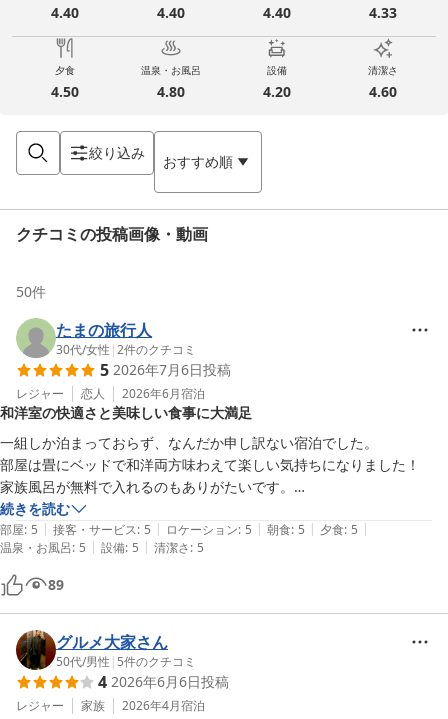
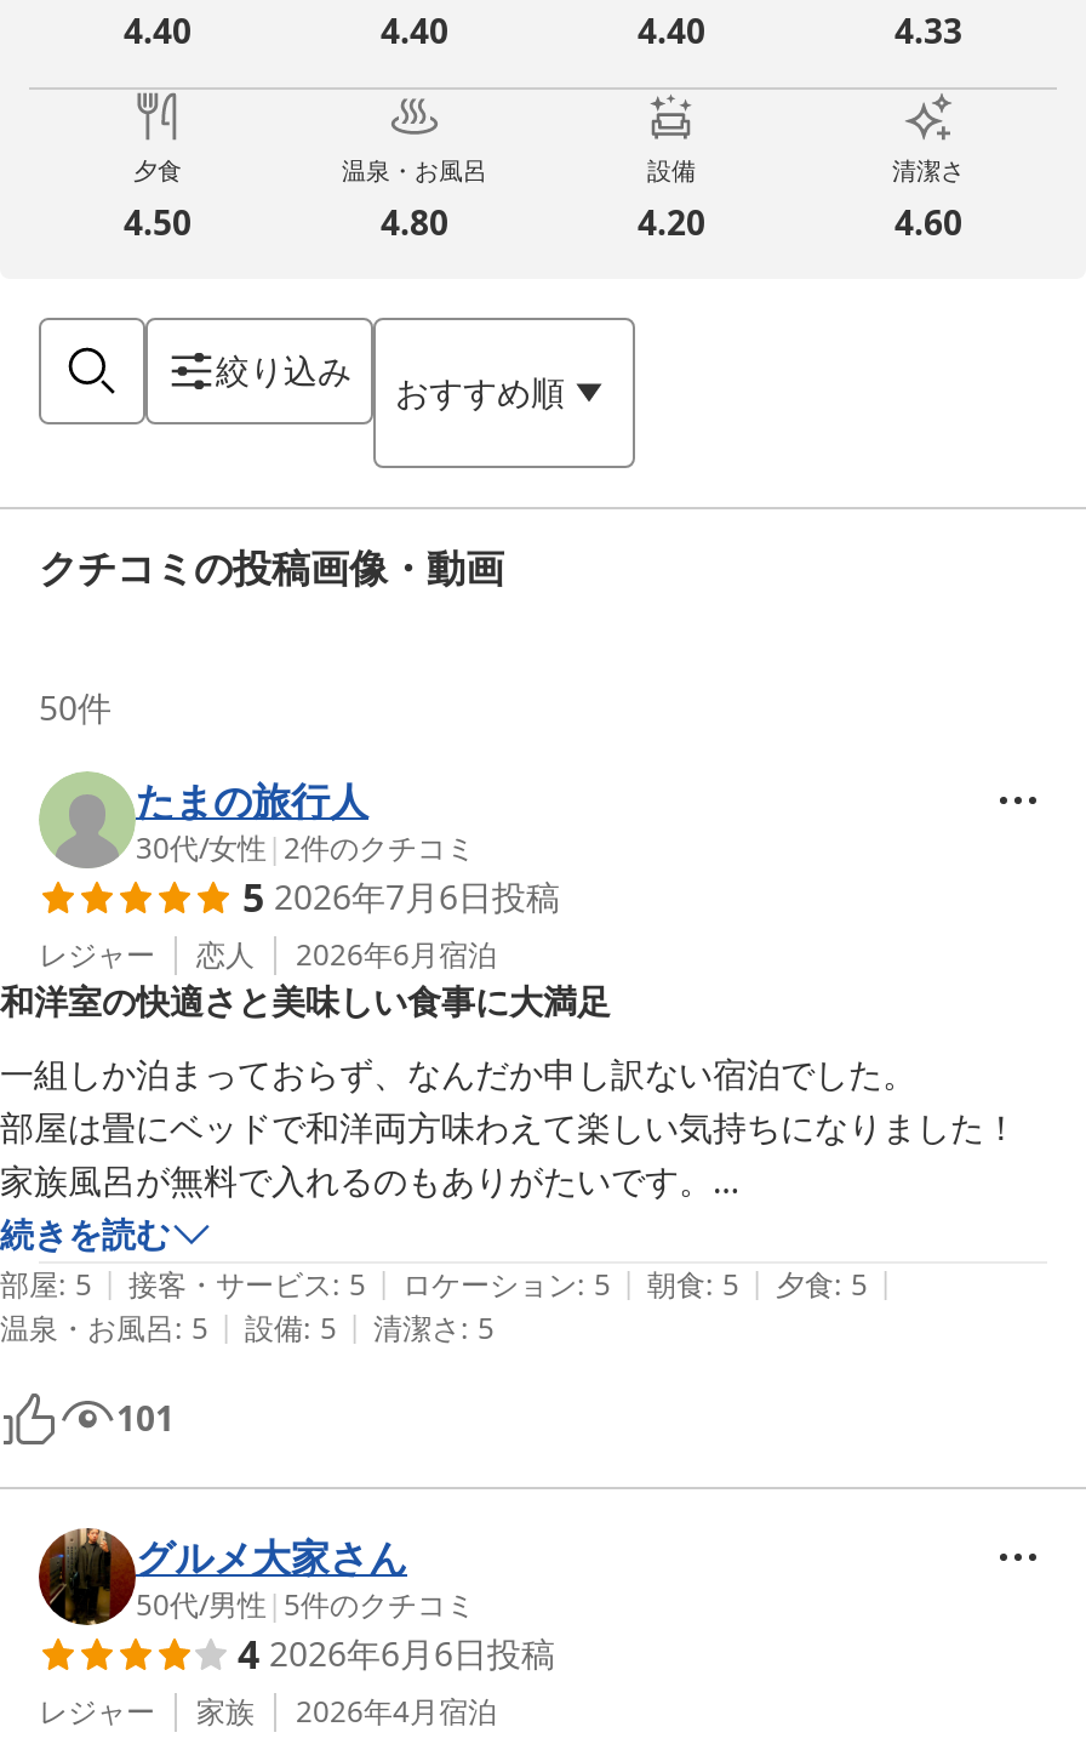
- 89
+ 101
